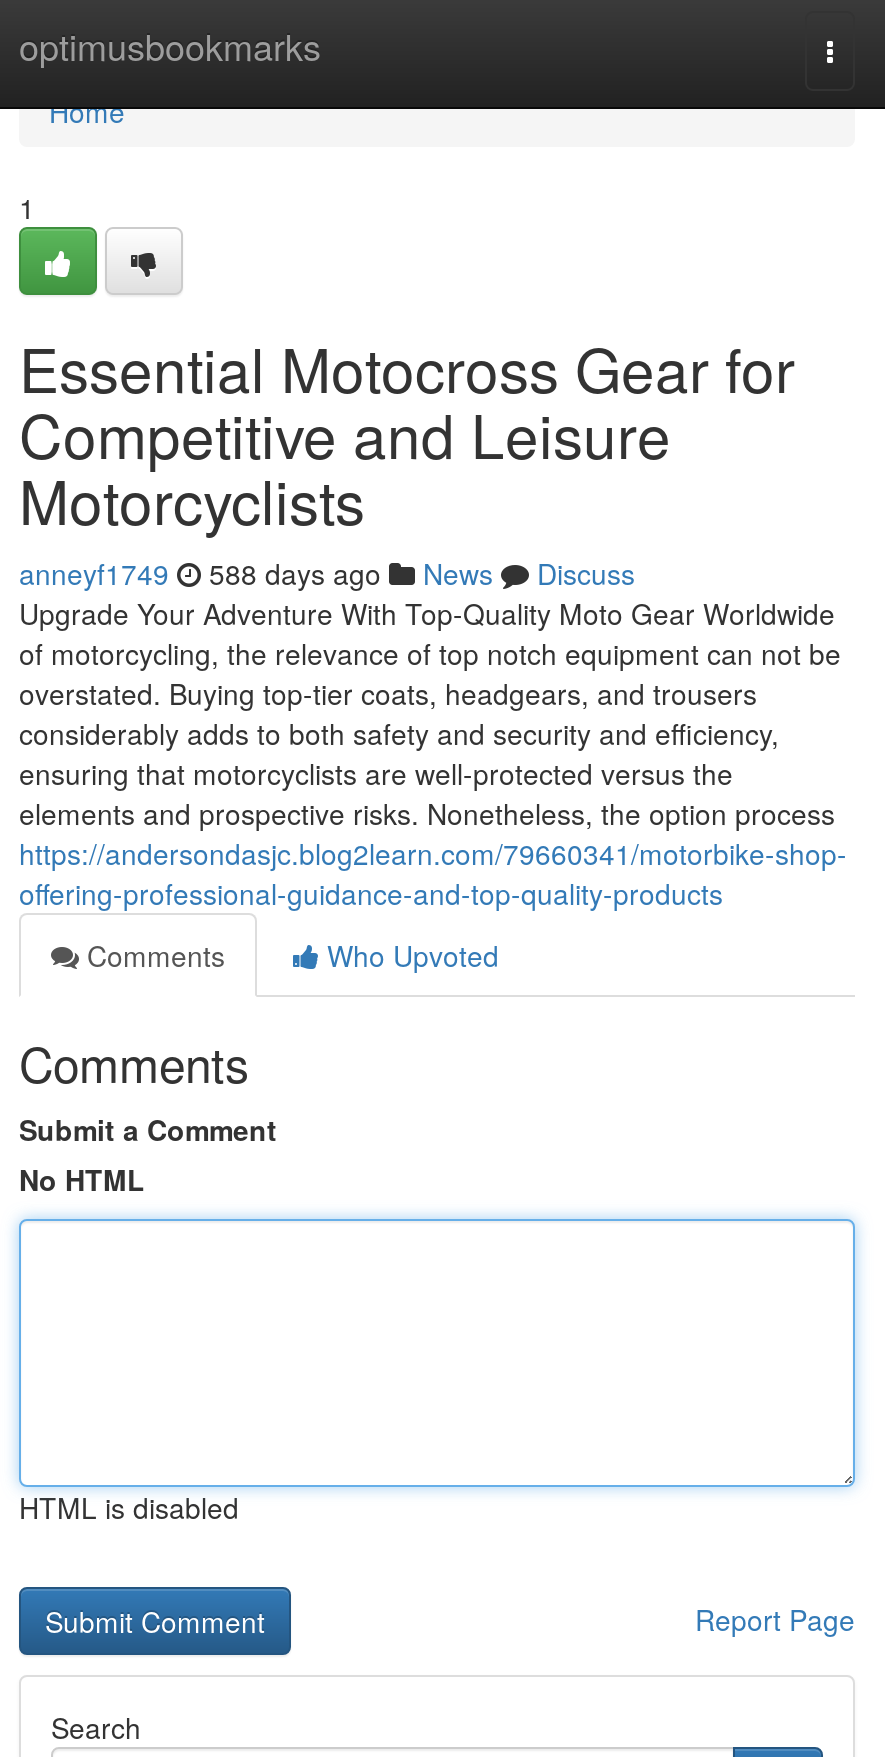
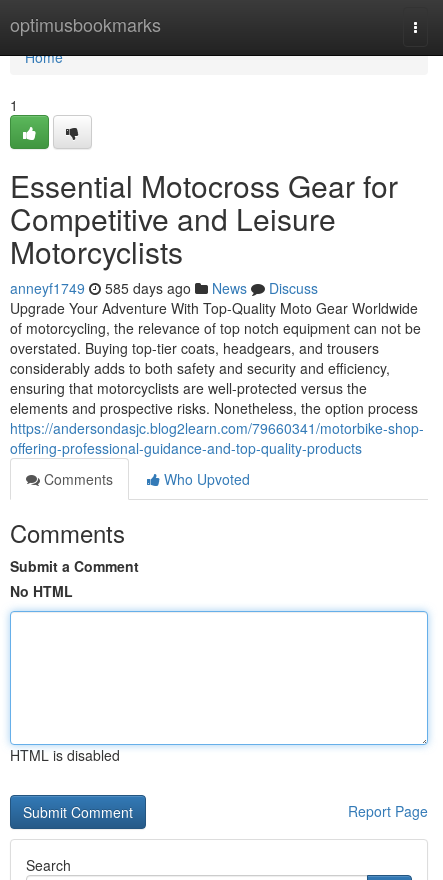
- anneyf1749 588 days ago News Discuss
+ anneyf1749 585 days ago News Discuss
